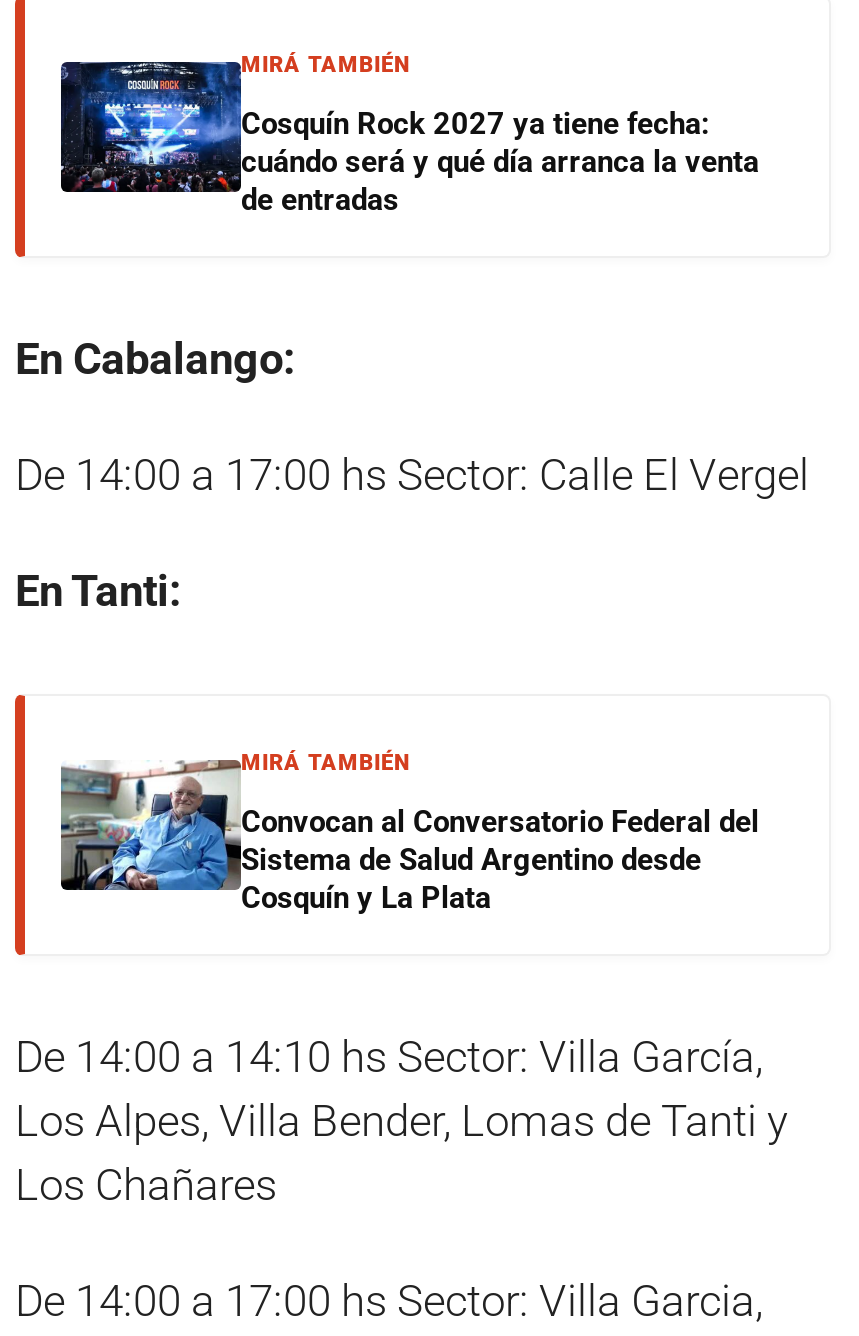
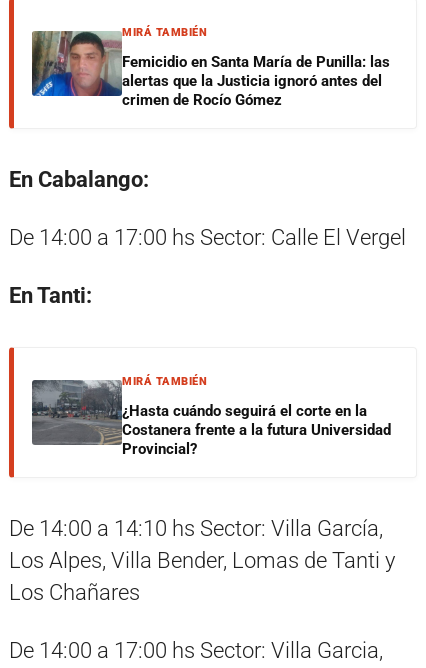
- [image]
- Cosquín Rock 2027 ya tiene fecha:
- cuándo será y qué día arranca la venta
- de entradas
+ [image]
+ Femicidio en Santa María de Punilla: las
+ alertas que la Justicia ignoró antes del
+ crimen de Rocío Gómez

- [image]
- Convocan al Conversatorio Federal del
- Sistema de Salud Argentino desde
- Cosquín y La Plata
+ [image]
+ ¿Hasta cuándo seguirá el corte en la
+ Costanera frente a la futura Universidad
+ Provincial?
